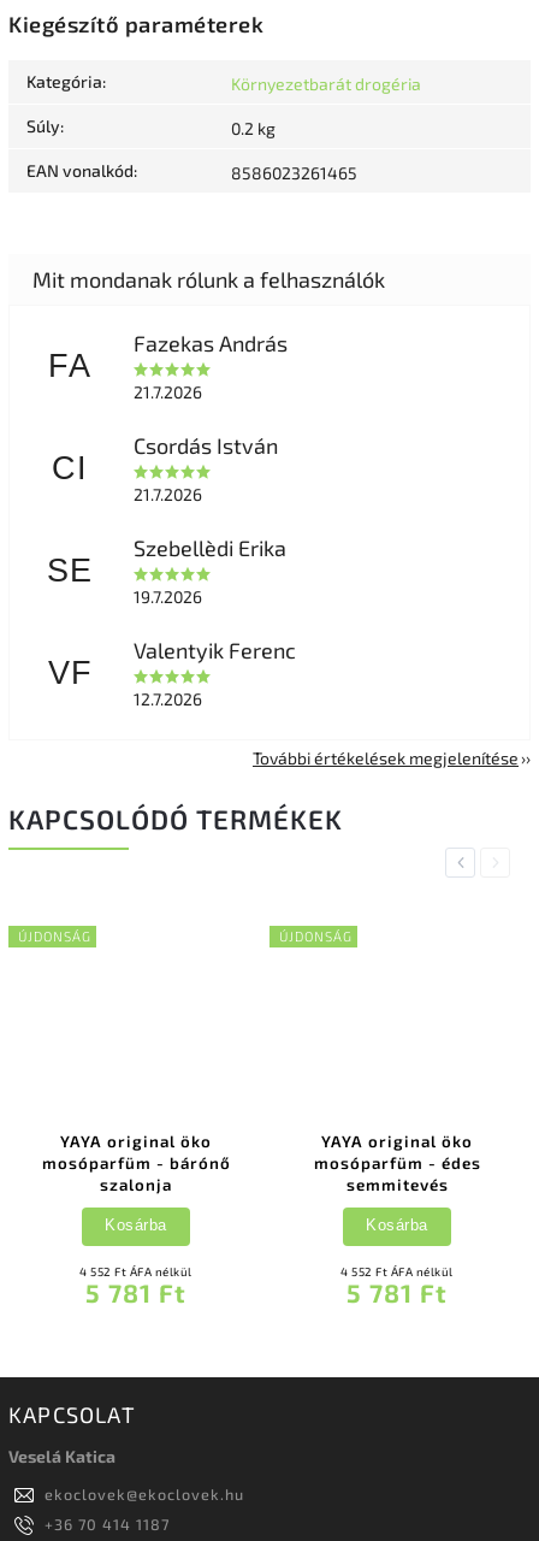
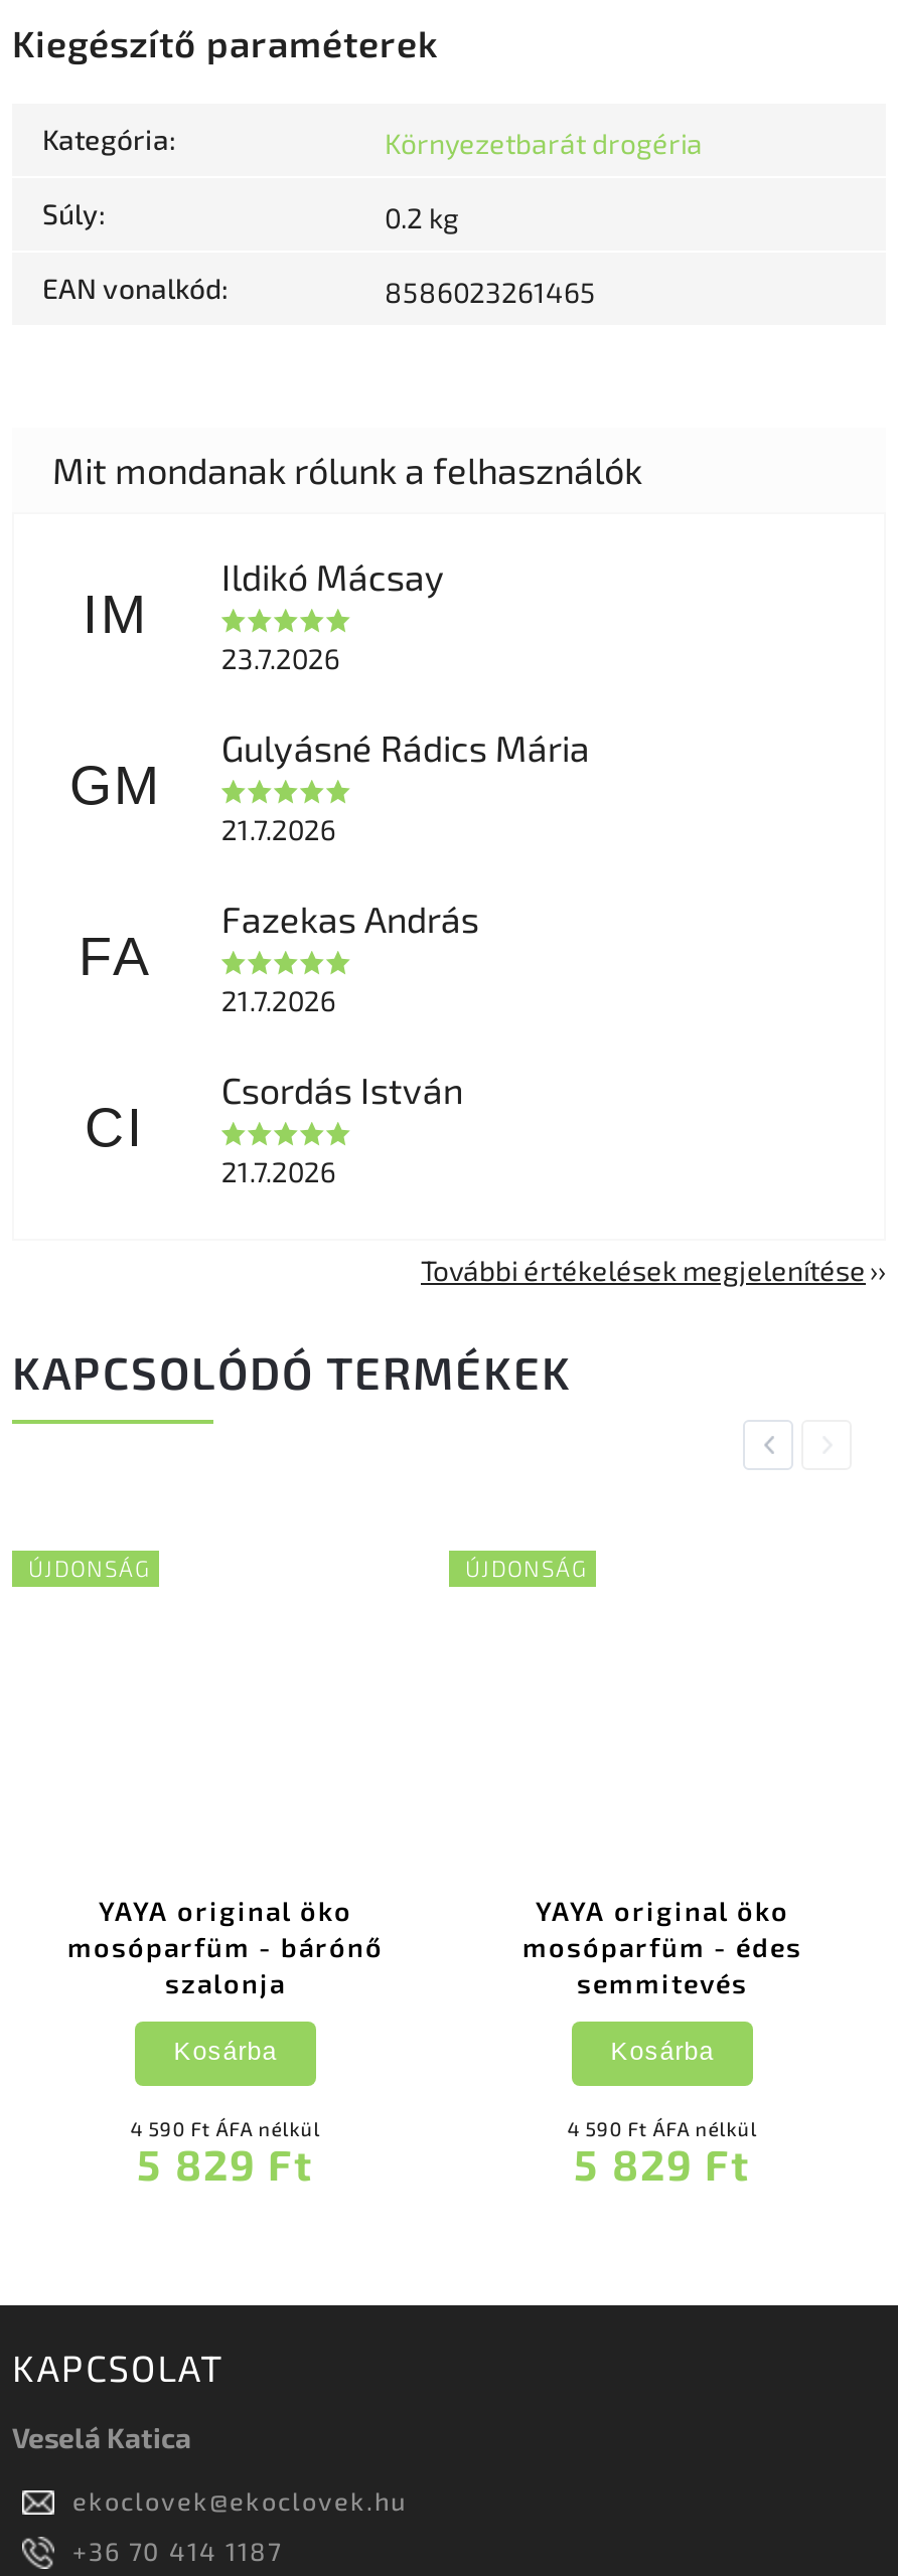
+ Ildikó Mácsay
+ 23.7.2026
+ GM

+ IM

+ Gulyásné Rádics Mária
+ 21.7.2026

moved down: FA | Fazekas András | 21.7.2026 | CI | Csordás István | 21.7.2026

- Szebellèdi Erika
- 19.7.2026
- VF

- SE

- Valentyik Ferenc
- 12.7.2026

- 4 552 Ft ÁFA nélkül
+ 4 590 Ft ÁFA nélkül

- 4 552 Ft ÁFA nélkül
+ 4 590 Ft ÁFA nélkül

- 5 781 Ft
+ 5 829 Ft

- 5 781 Ft
+ 5 829 Ft
